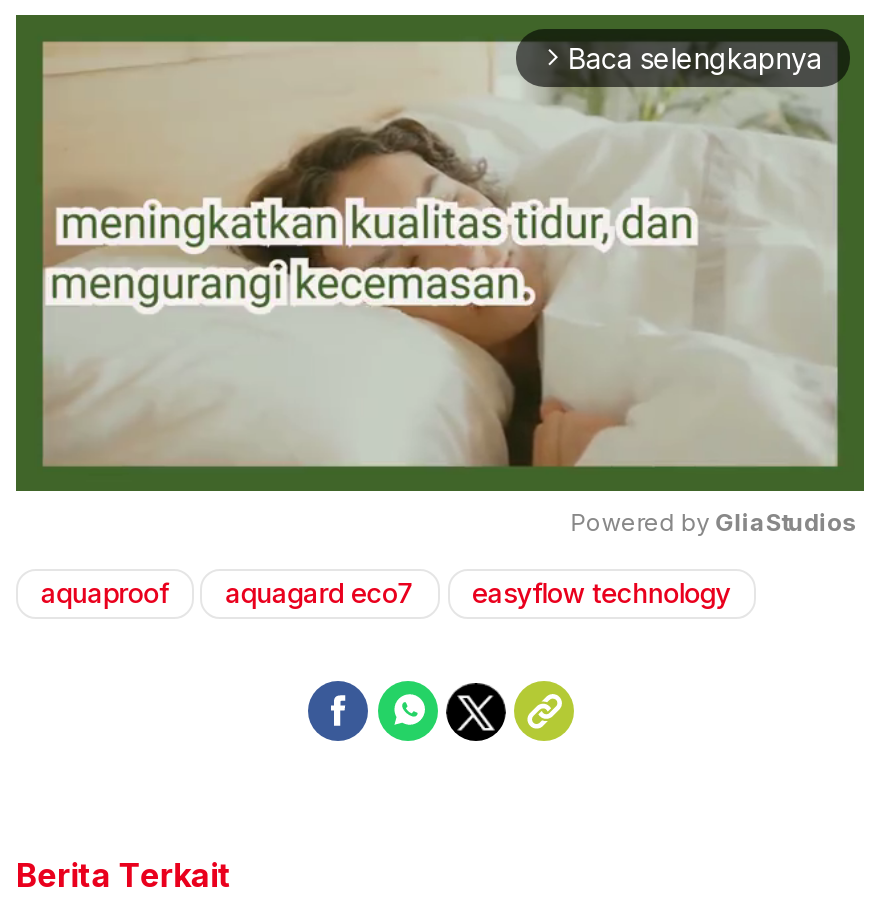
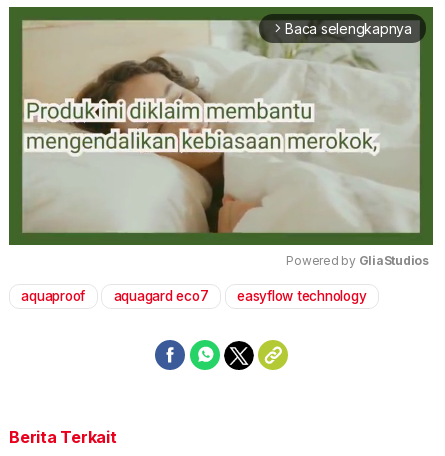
- [image]
+ [image]
